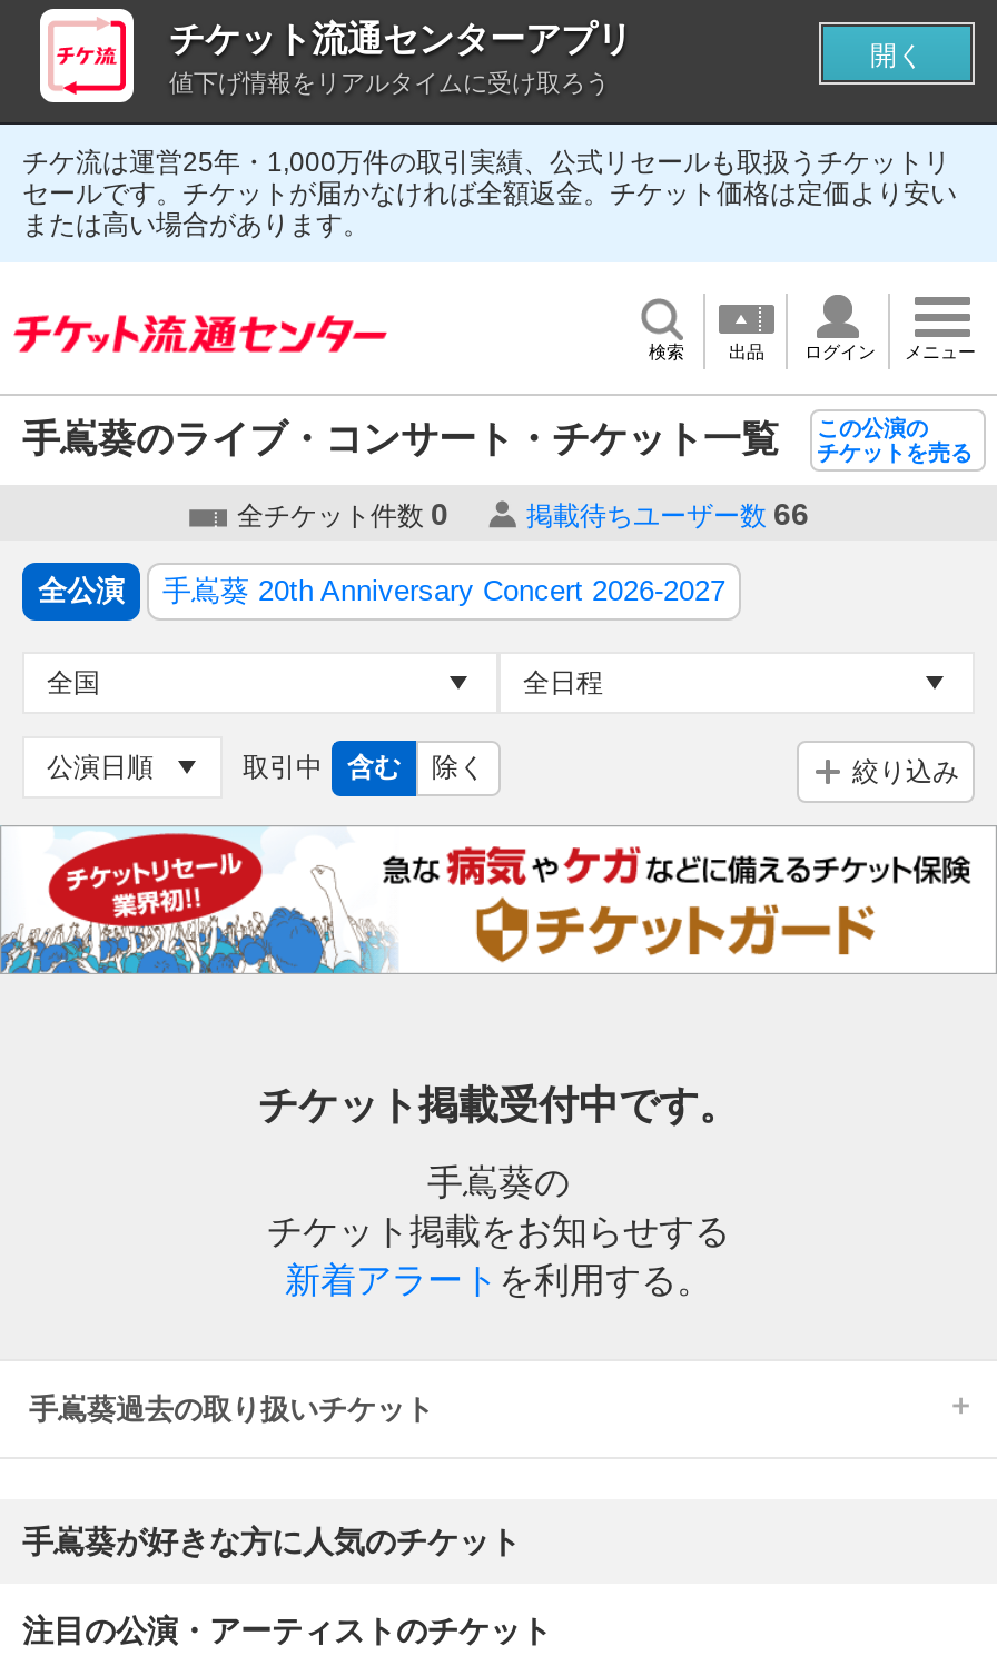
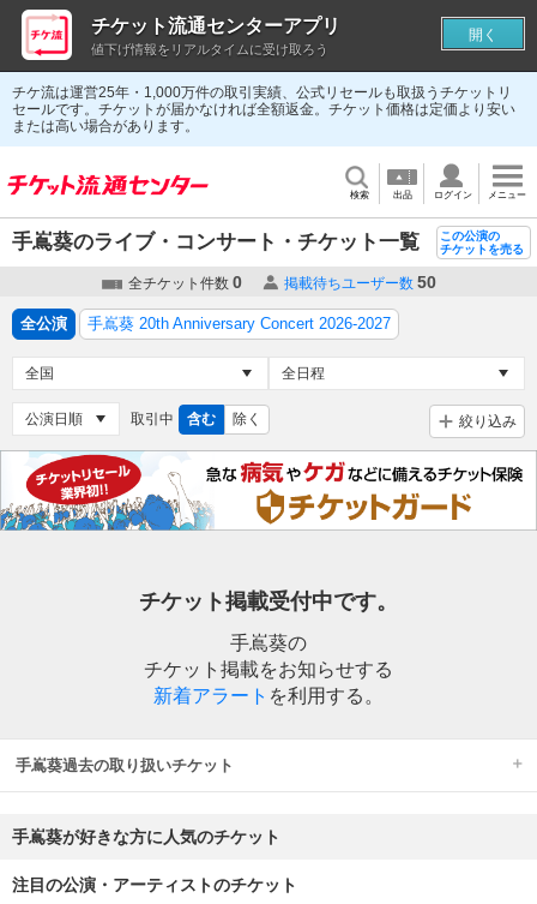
- 掲載待ちユーザー数 66
+ 掲載待ちユーザー数 50
